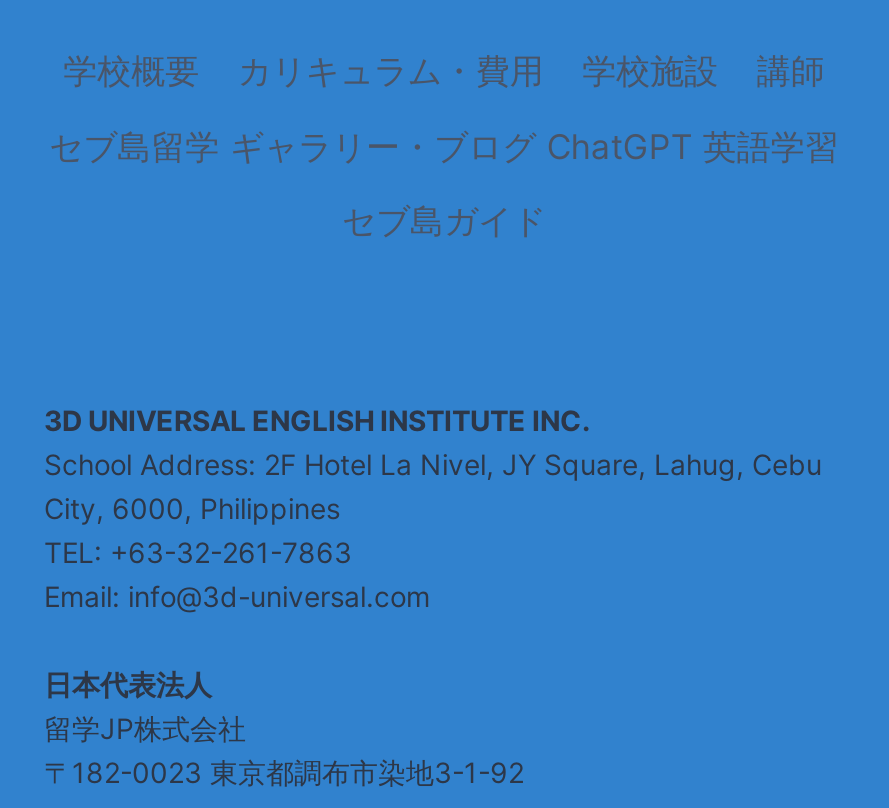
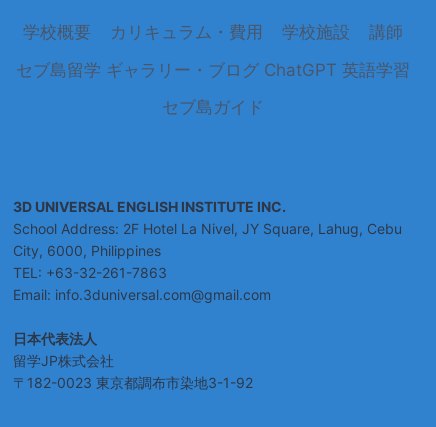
- Email: info@3d-universal.com
+ Email: info.3duniversal.com@gmail.com
